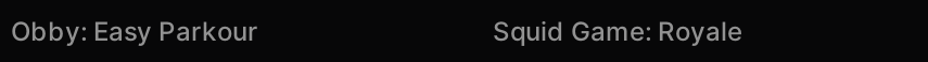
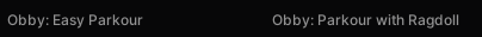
- Squid Game: Royale
+ Obby: Parkour with Ragdoll
